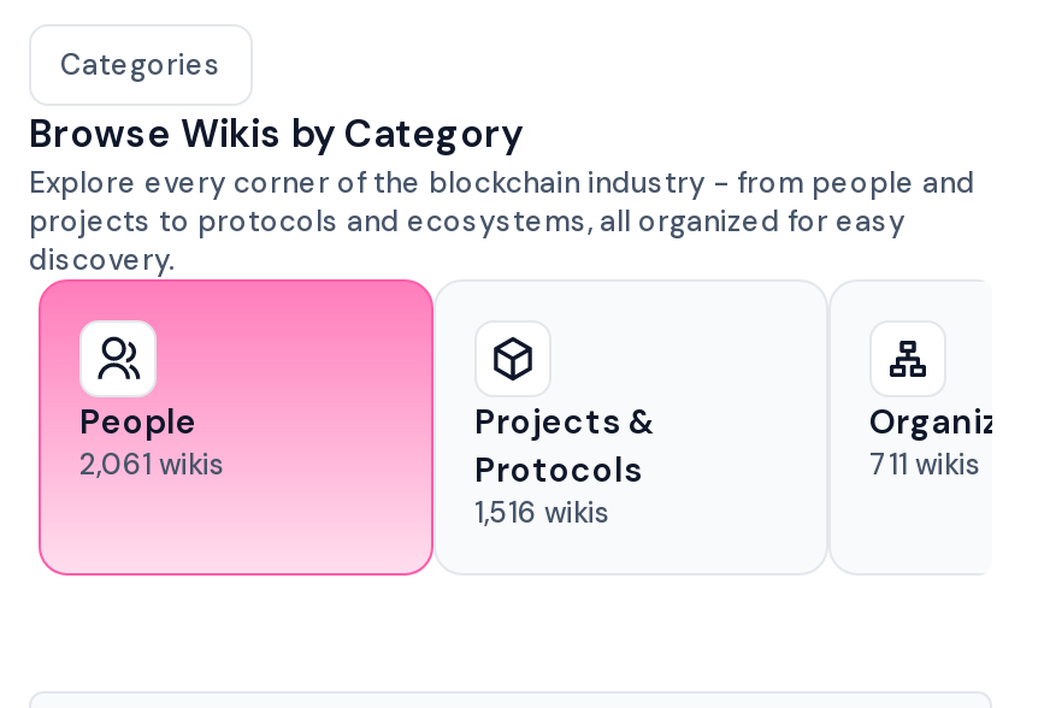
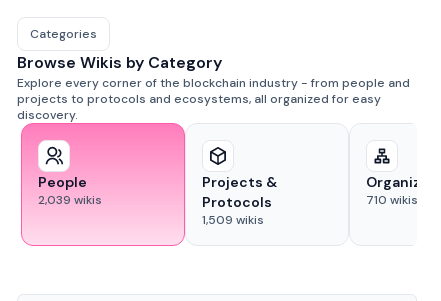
- 2,061 wikis
+ 2,039 wikis

- 711 wikis
+ 710 wikis

- 1,516 wikis
+ 1,509 wikis
